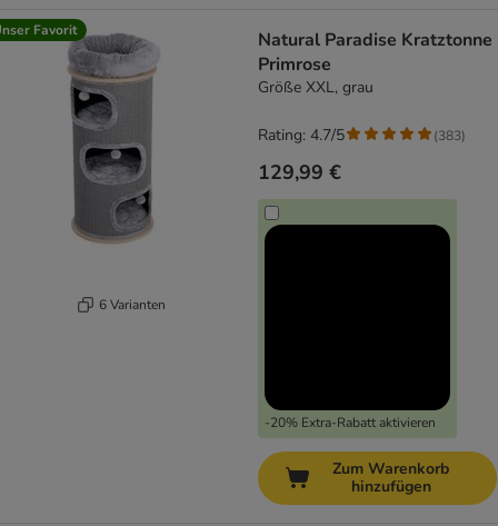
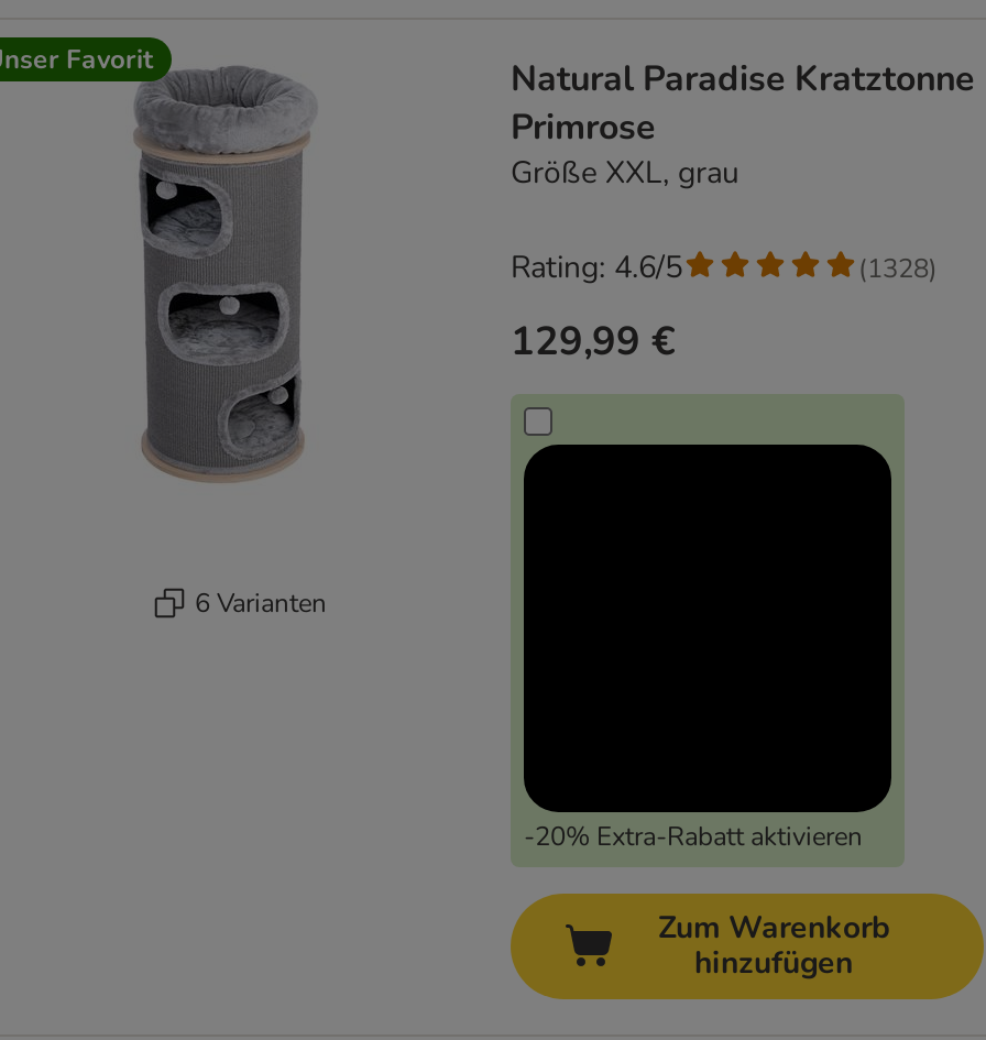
- Rating: 4.7/5
+ Rating: 4.6/5

- (383)
+ (1328)
